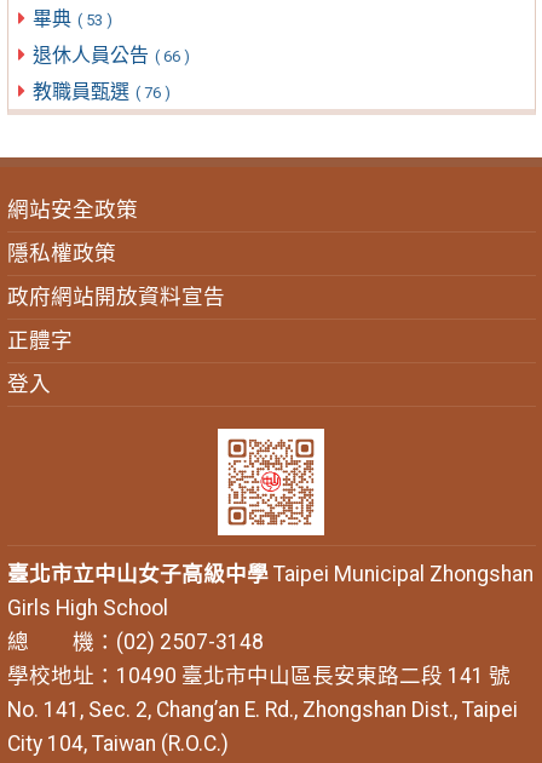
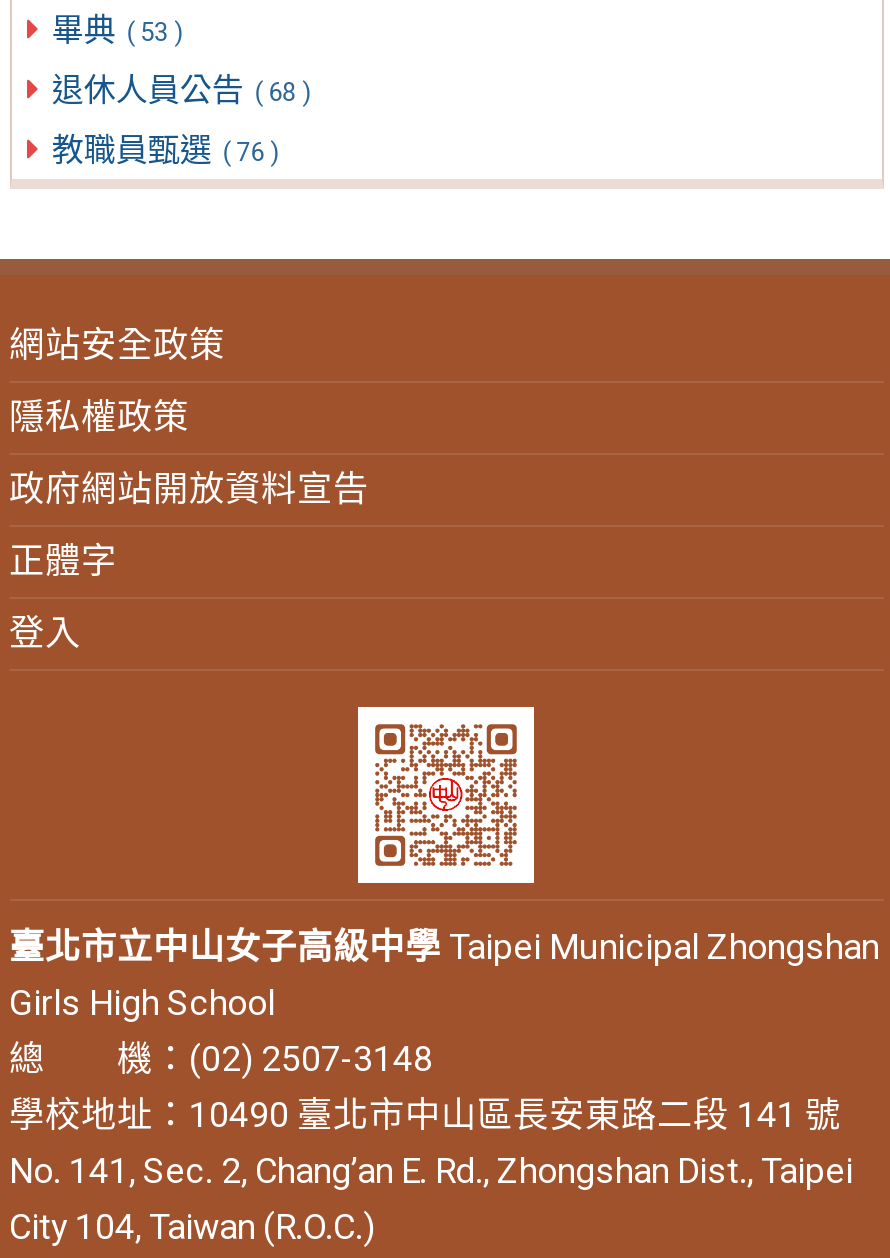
- 退休人員公告 ( 66 )
+ 退休人員公告 ( 68 )
